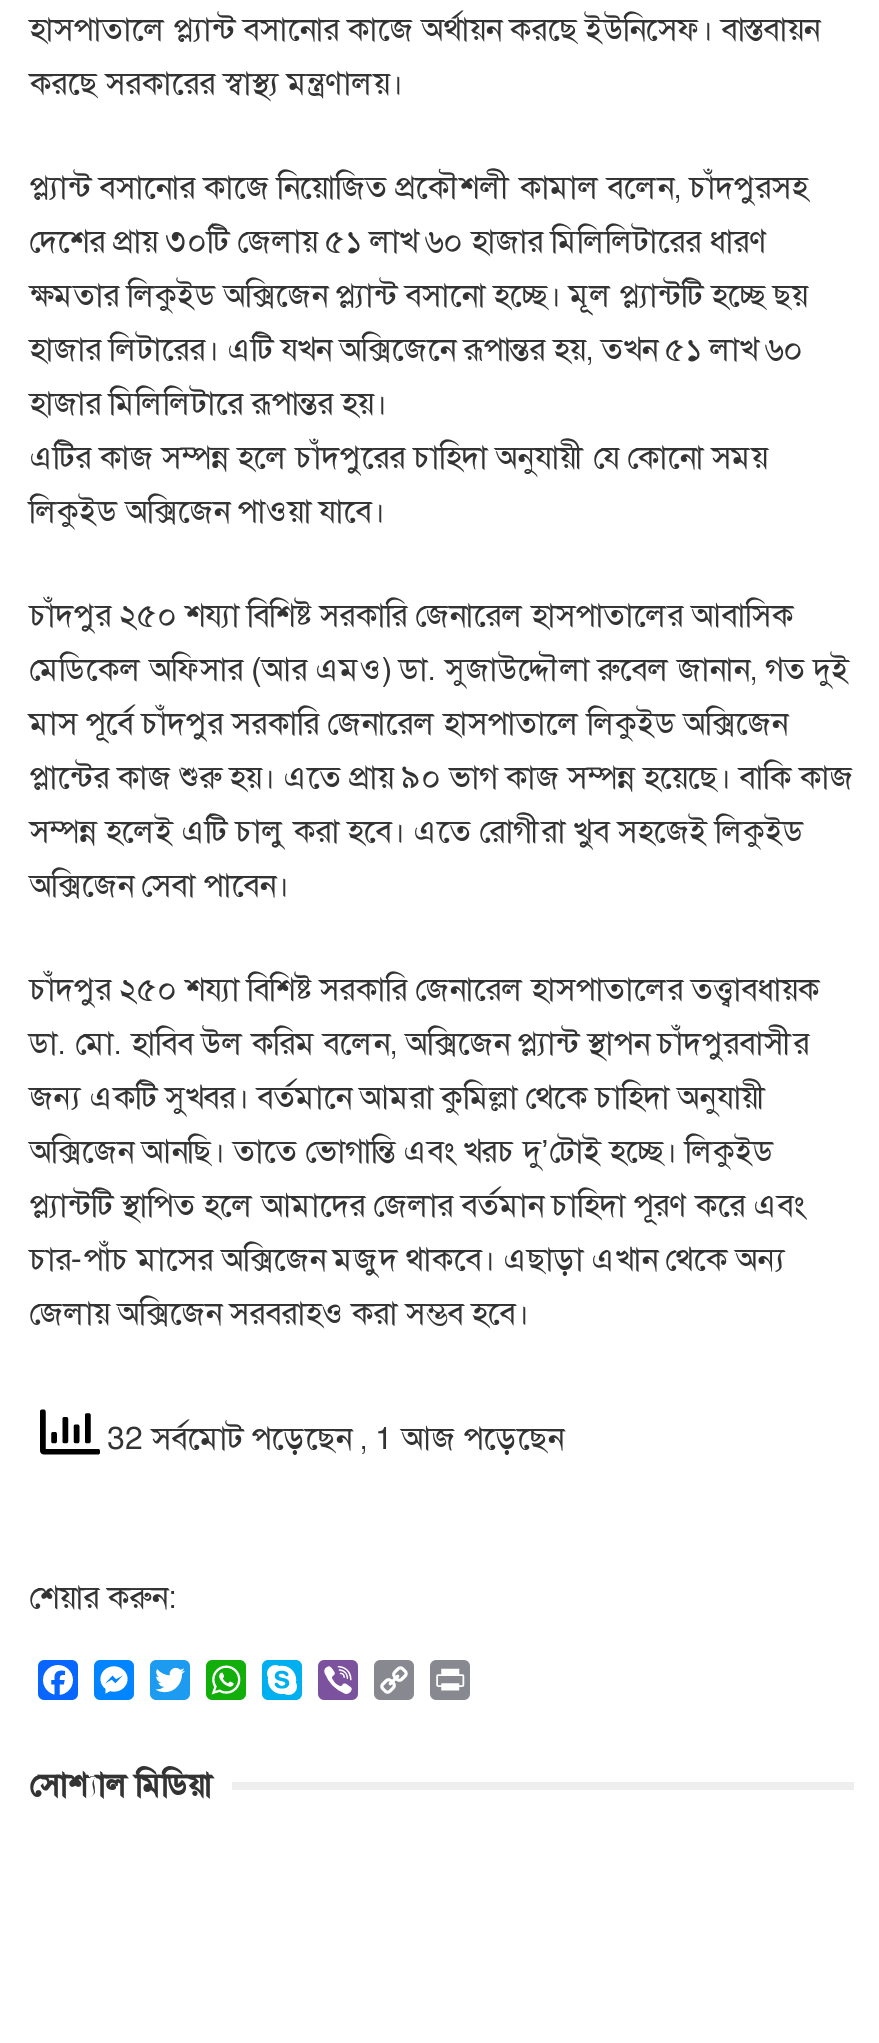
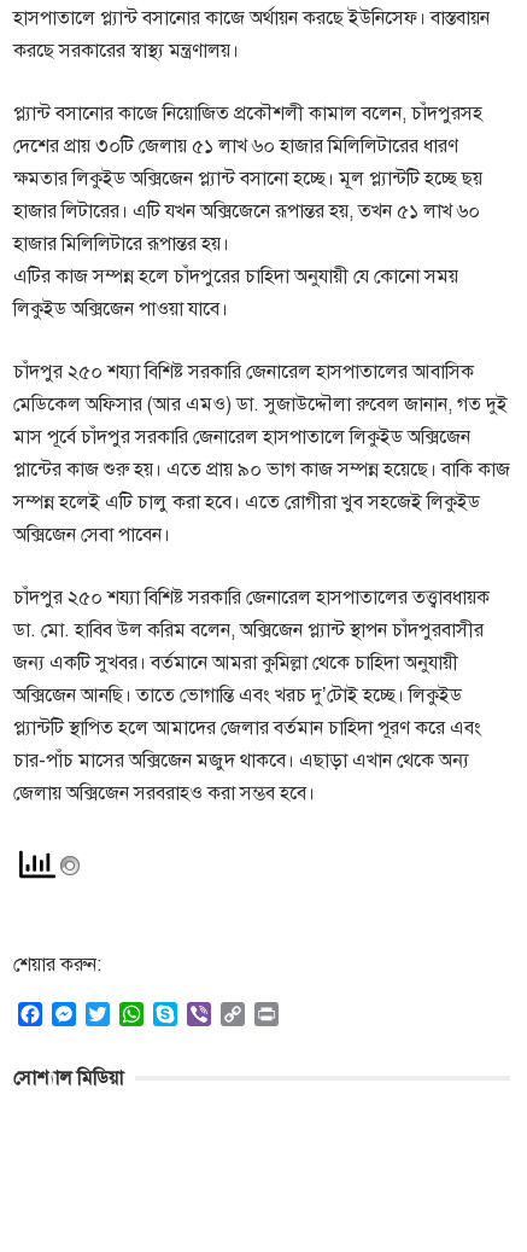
- 32 সর্বমোট পড়েছেন, 1 আজ পড়েছেন
